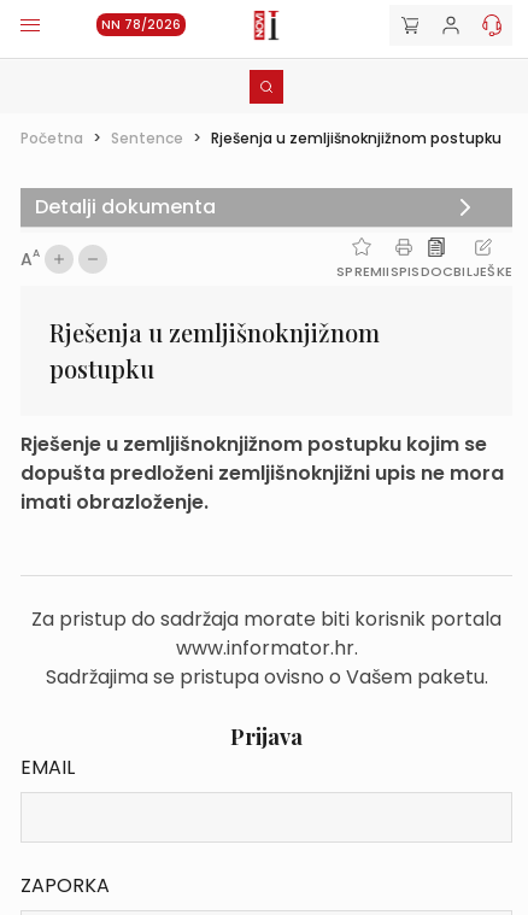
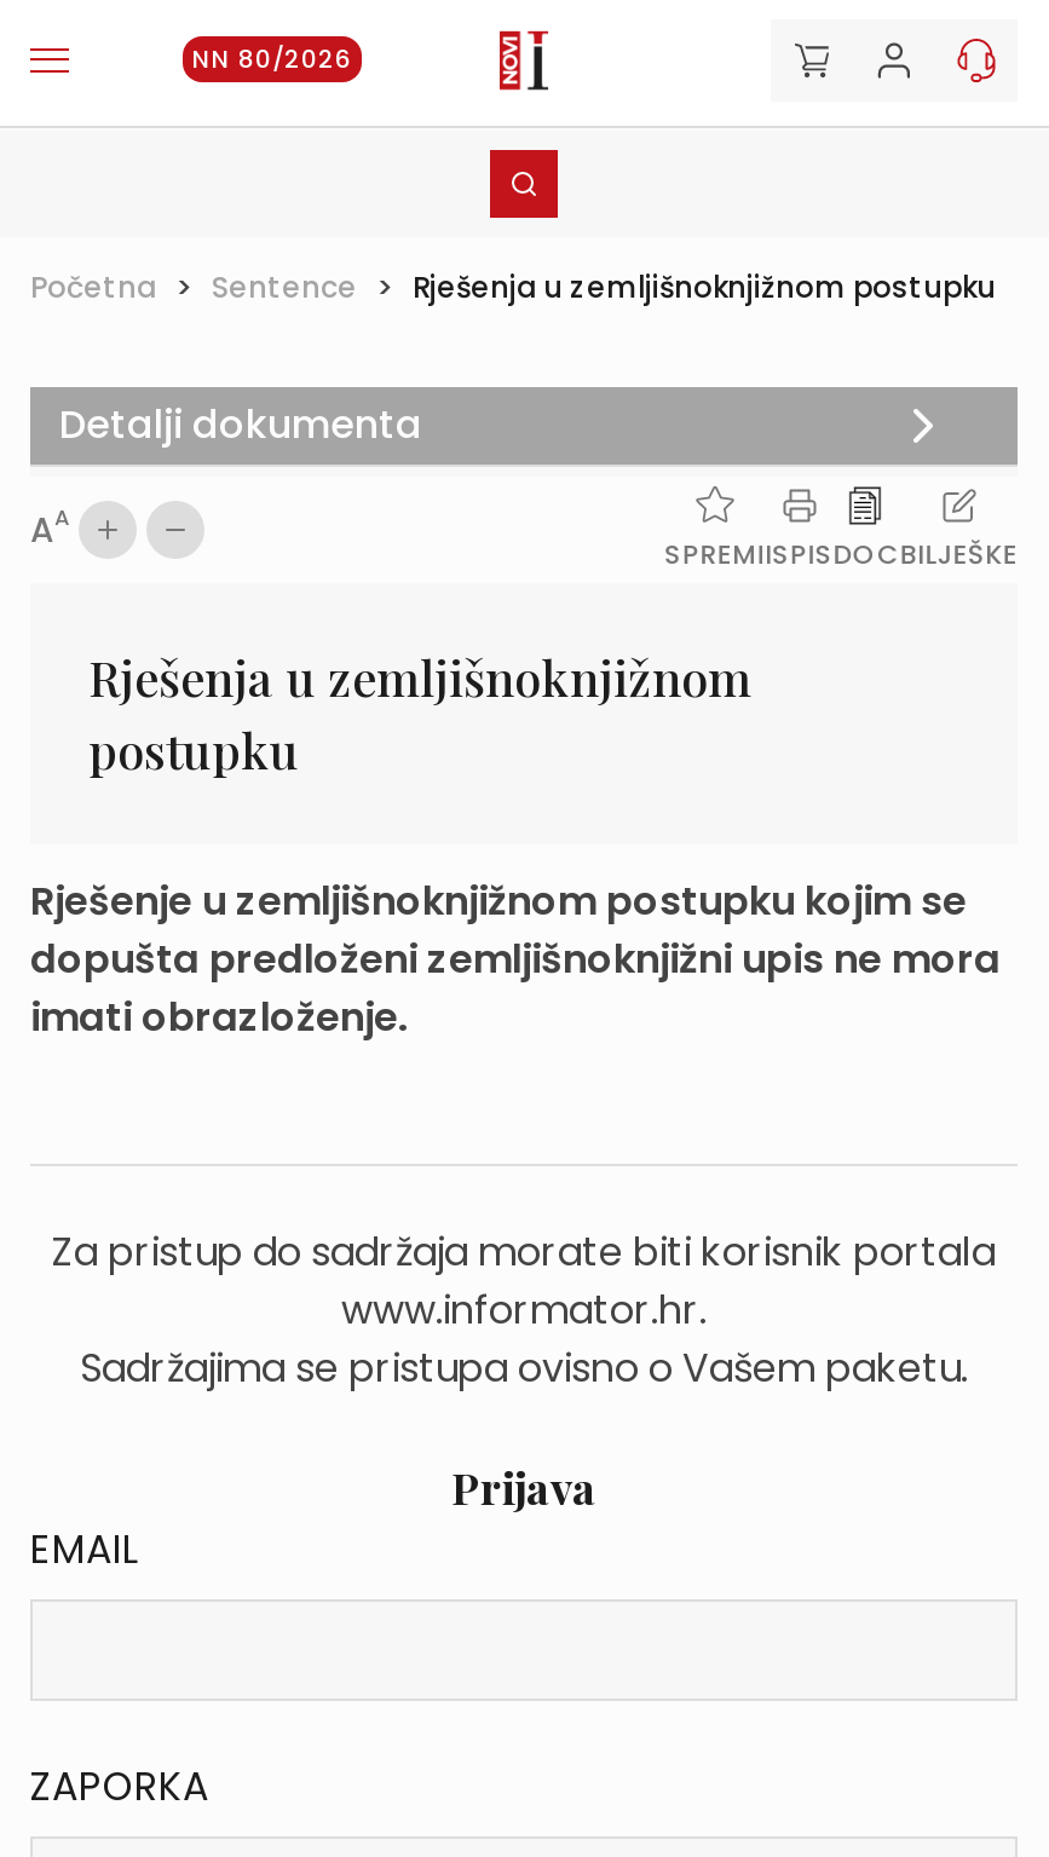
- NN 78/2026
+ NN 80/2026
